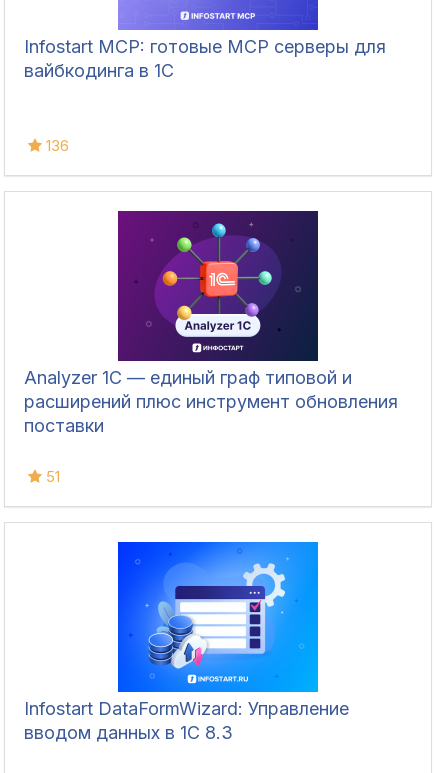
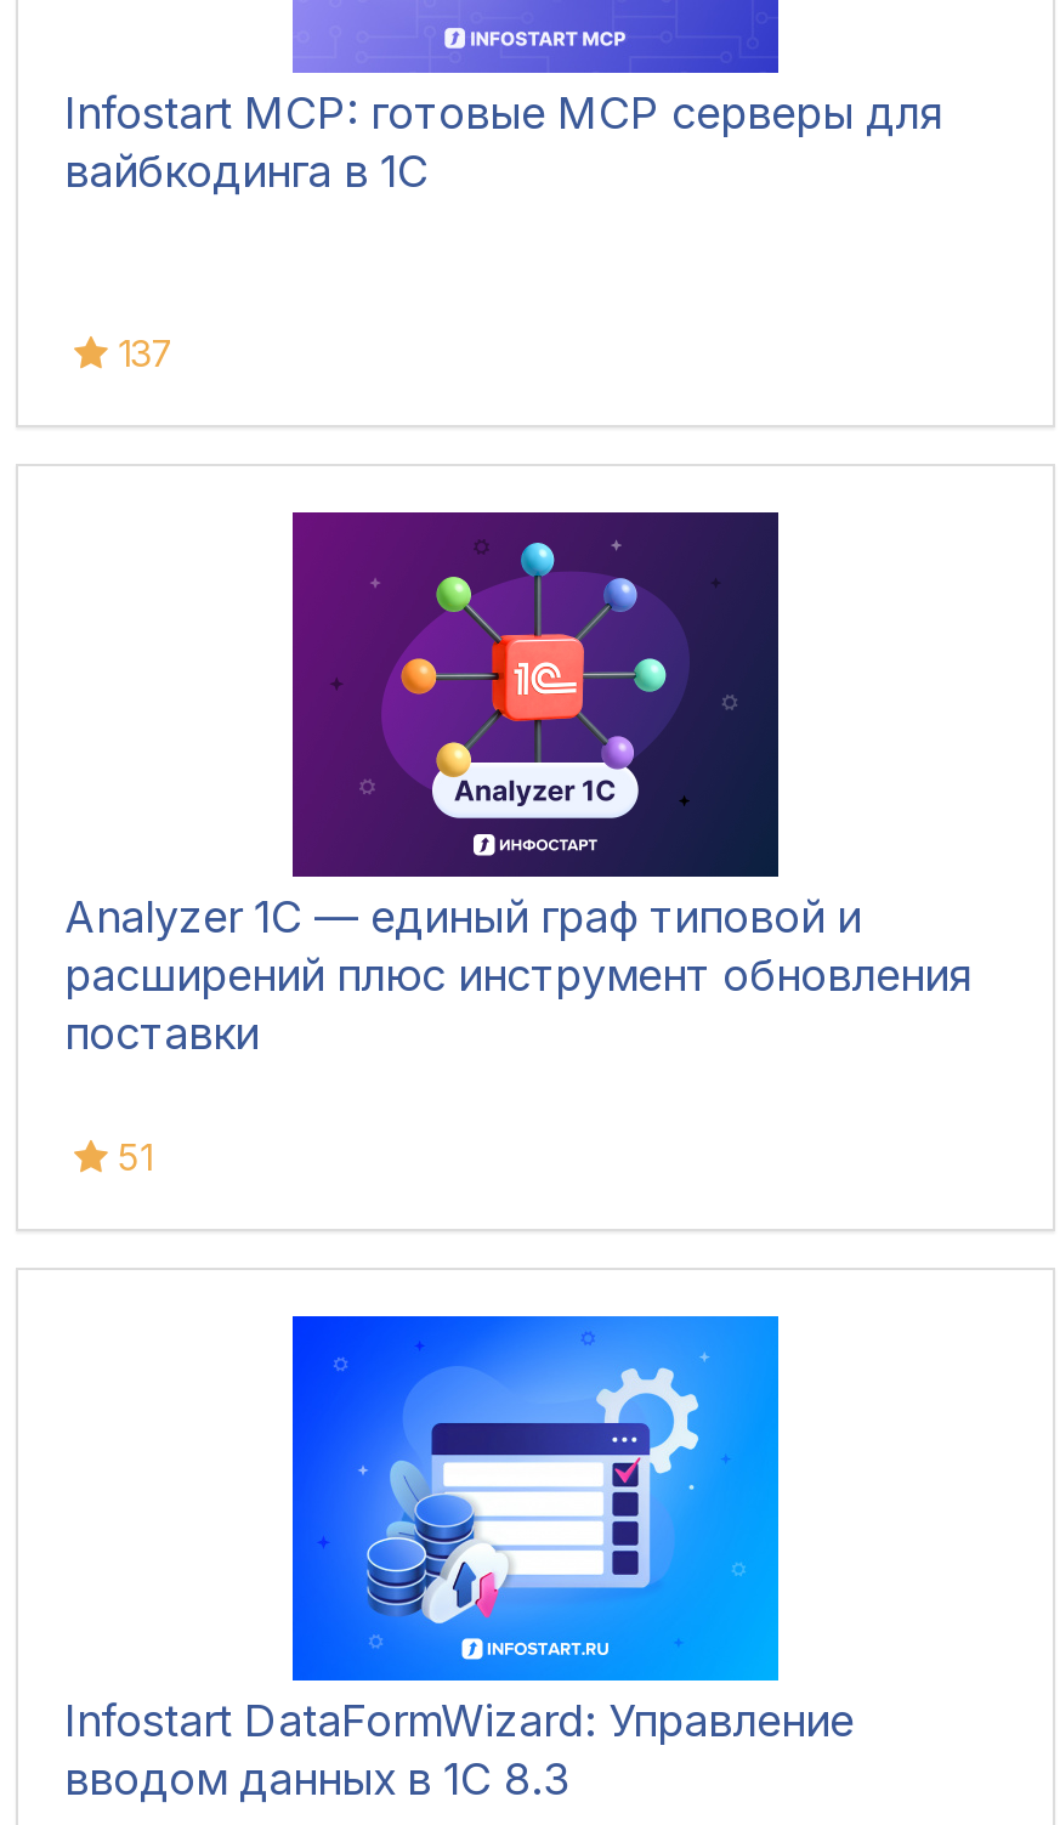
- 136
+ 137
